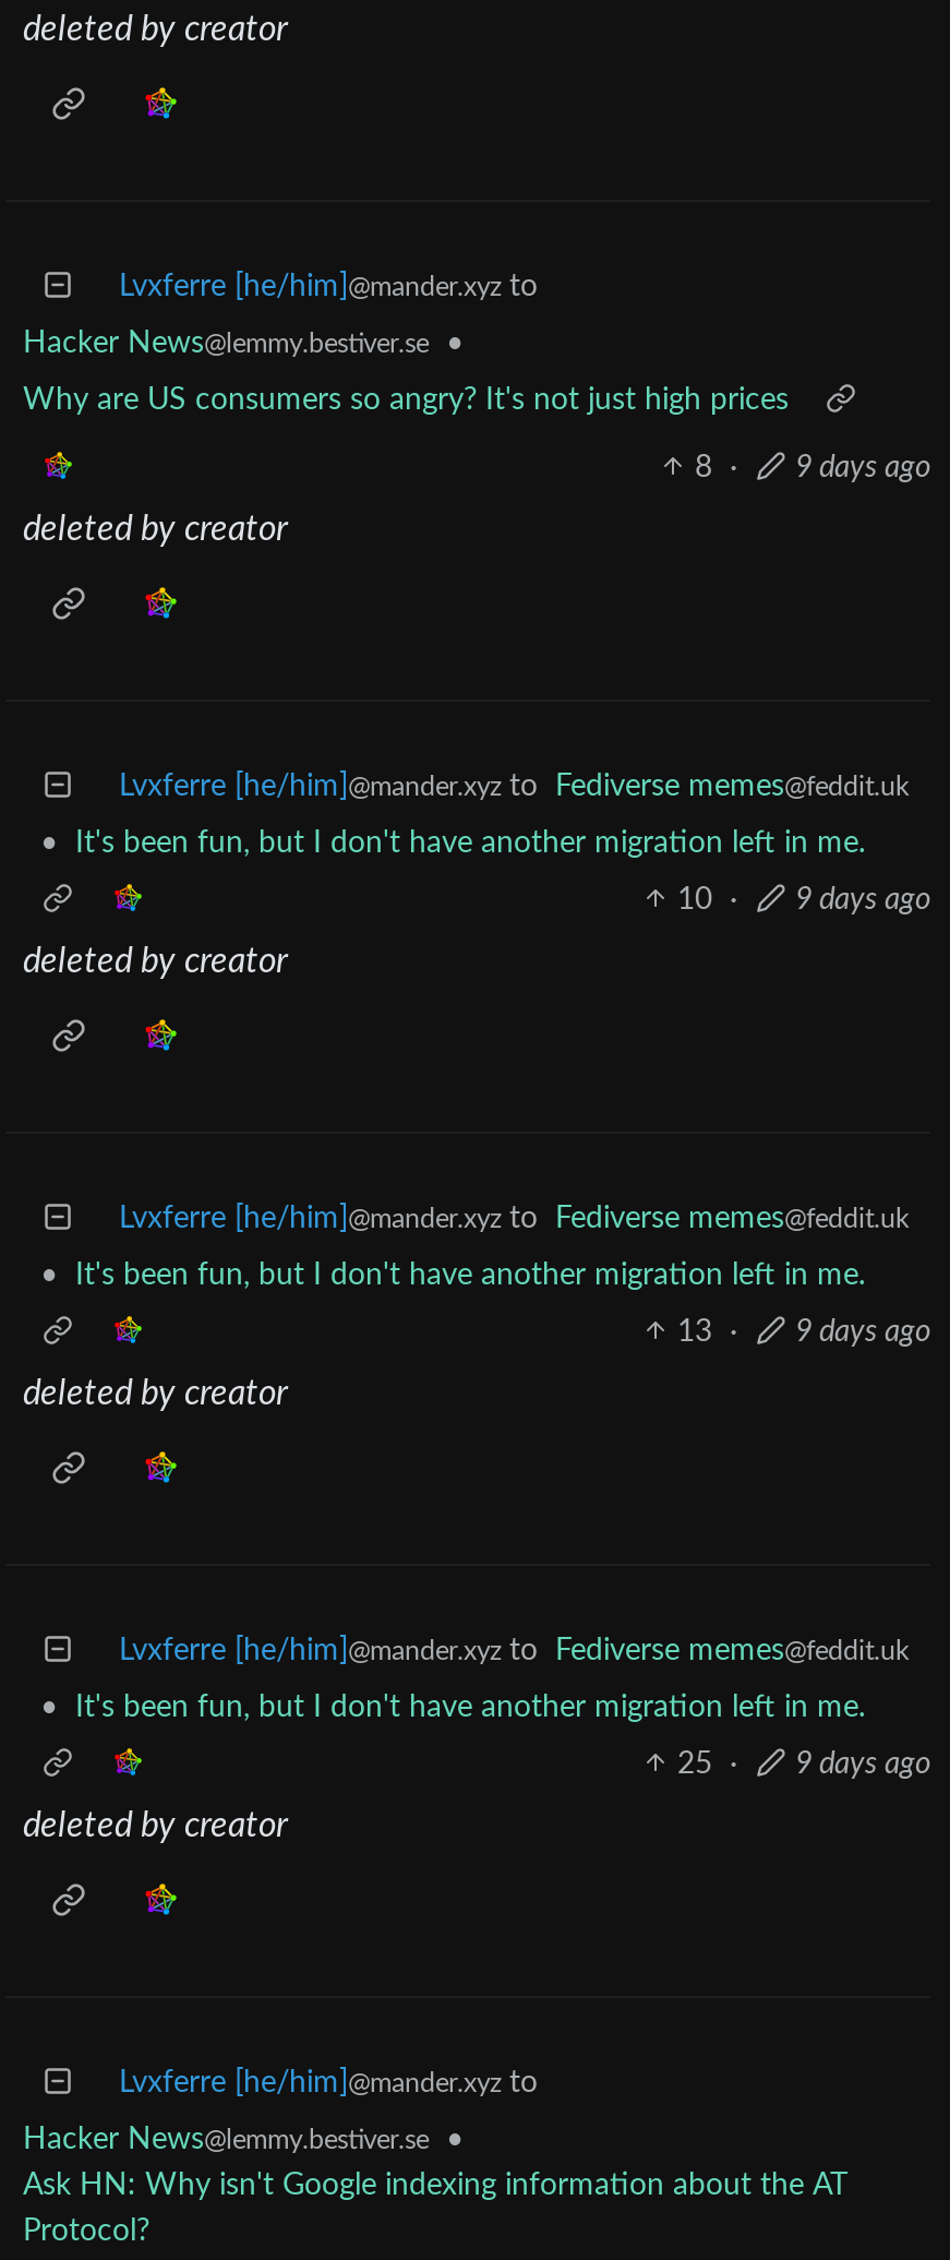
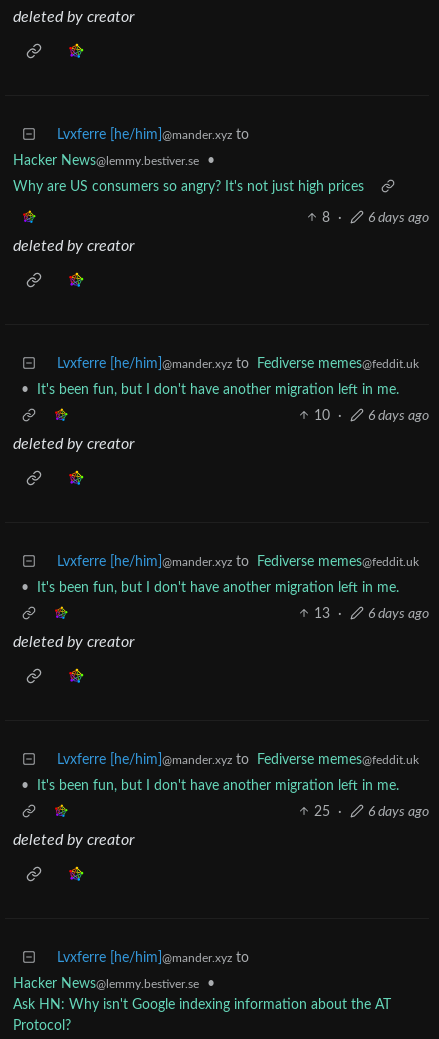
- 8 · 9 days ago
+ 8 · 6 days ago

- 10 · 9 days ago
+ 10 · 6 days ago

- 13 · 9 days ago
+ 13 · 6 days ago

- 25 · 9 days ago
+ 25 · 6 days ago
